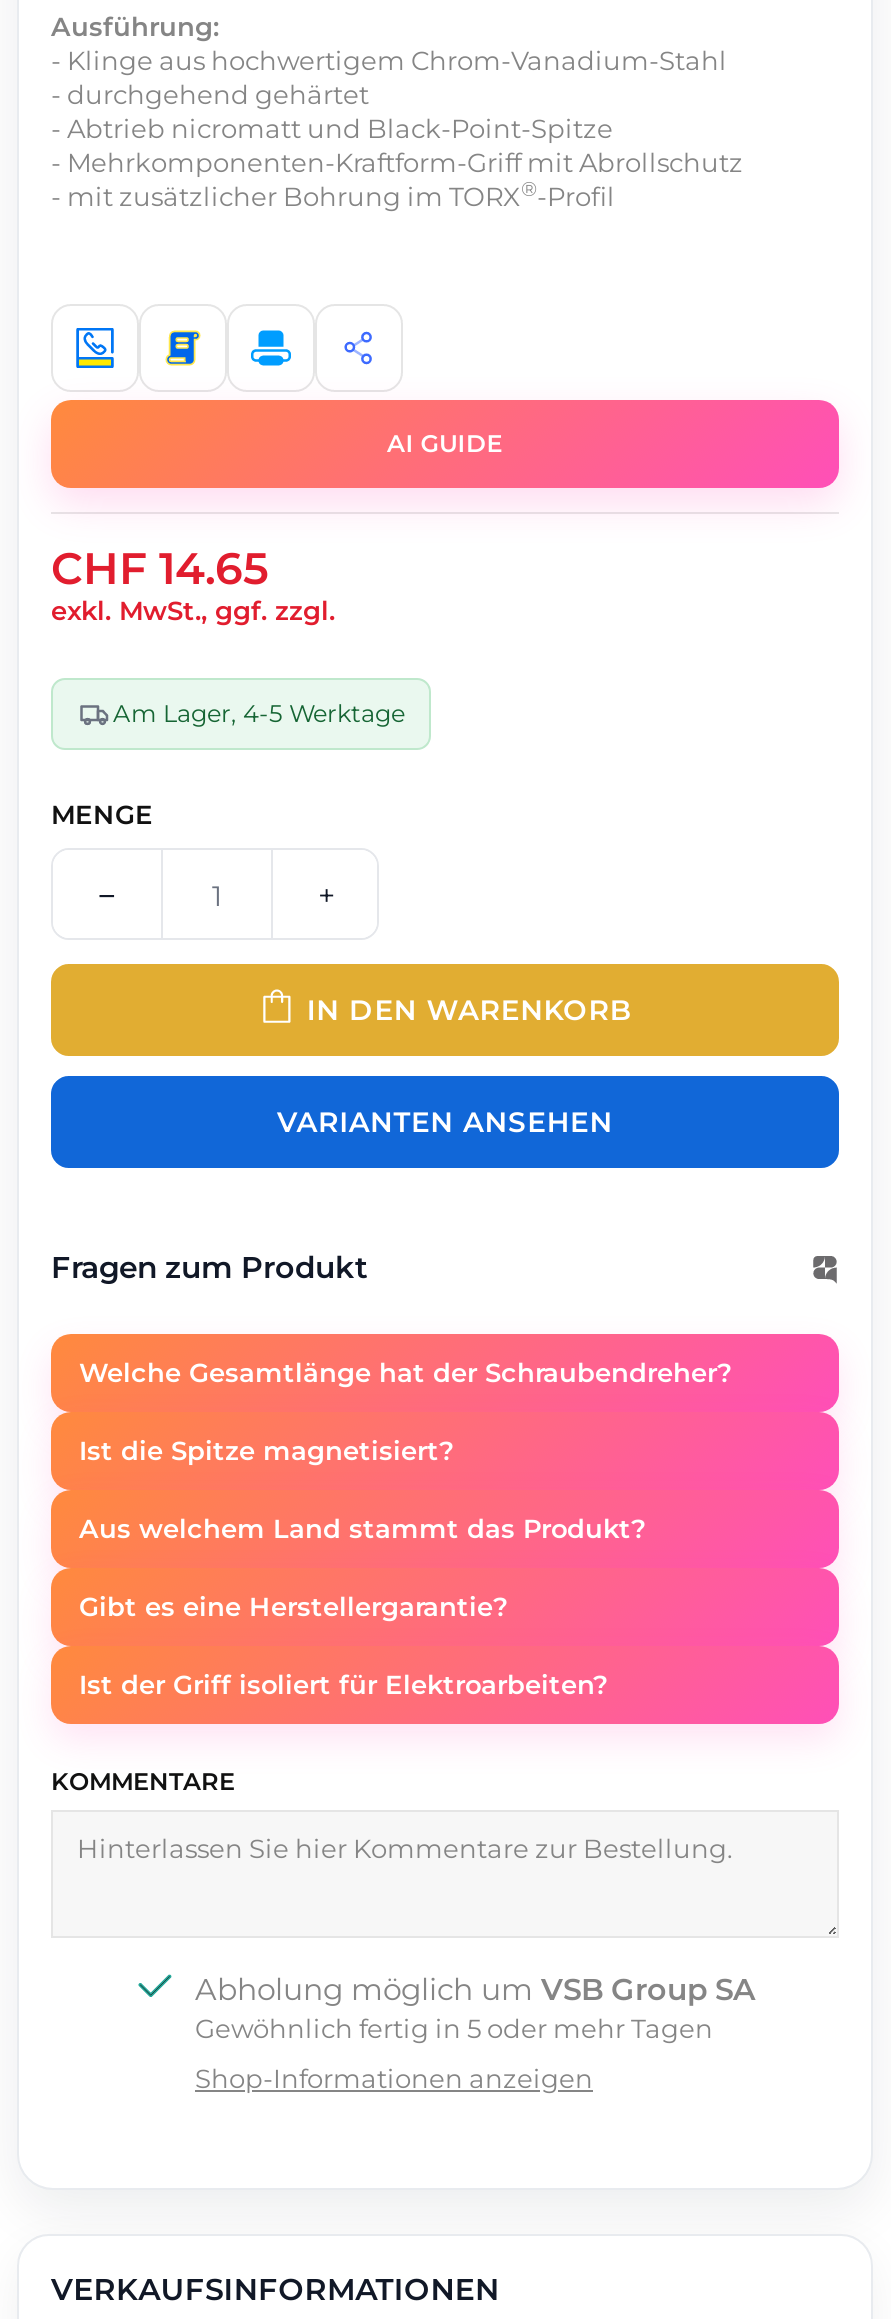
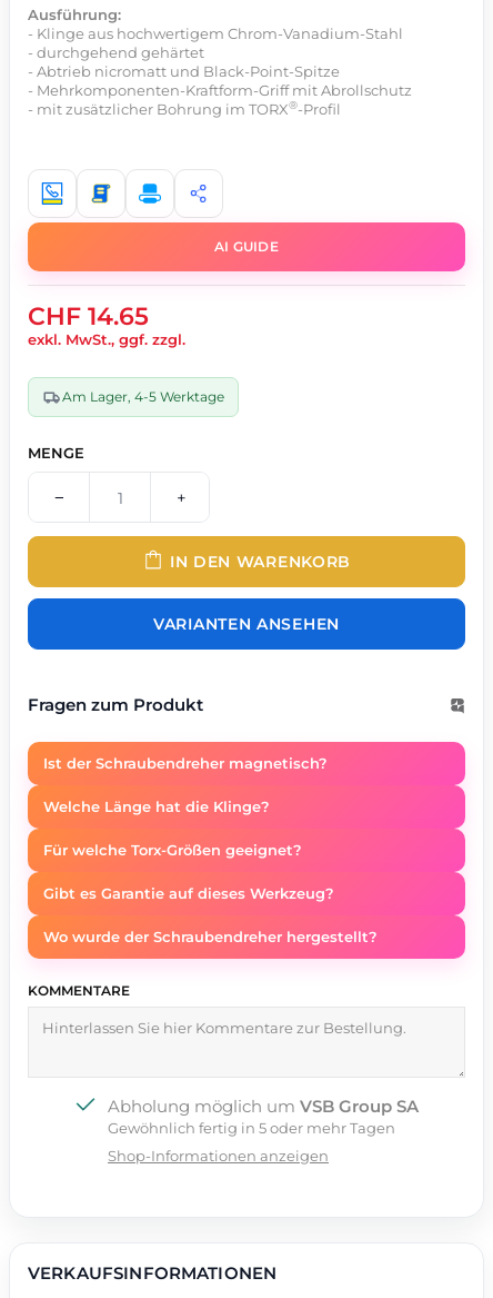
- Welche Gesamtlänge hat der Schraubendreher?
+ Ist der Schraubendreher magnetisch?

- Ist die Spitze magnetisiert?
+ Welche Länge hat die Klinge?

- Aus welchem Land stammt das Produkt?
+ Für welche Torx-Größen geeignet?

- Gibt es eine Herstellergarantie?
+ Gibt es Garantie auf dieses Werkzeug?

- Ist der Griff isoliert für Elektroarbeiten?
+ Wo wurde der Schraubendreher hergestellt?
